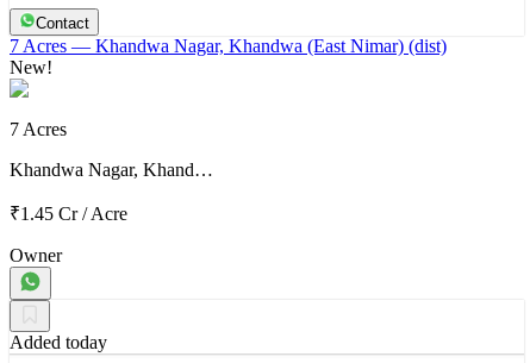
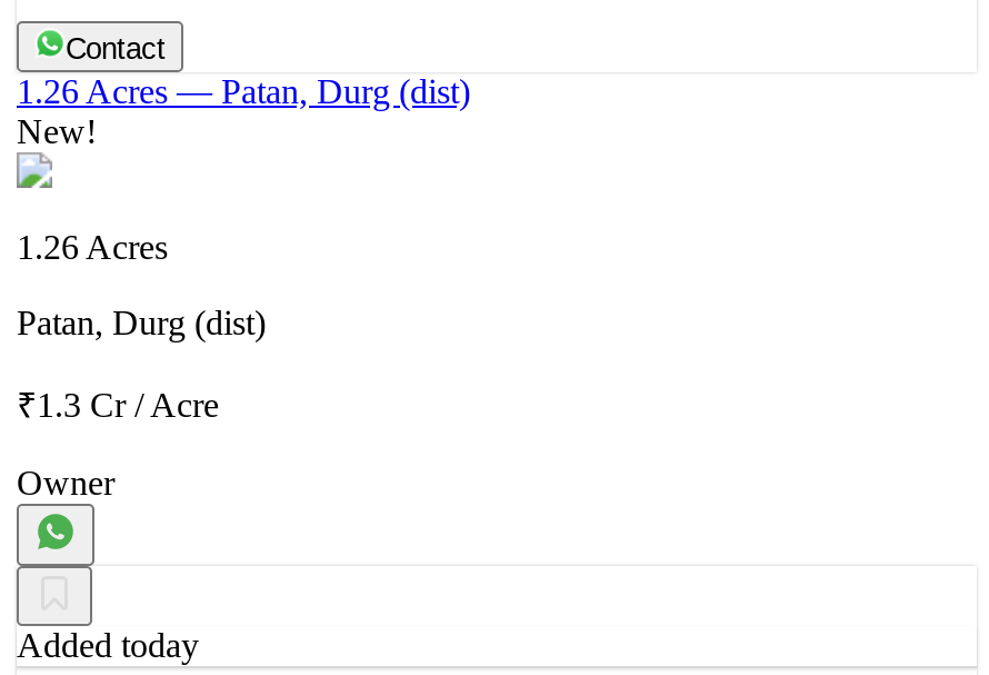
- 7 Acres— Khandwa Nagar, Khandwa (East Nimar) (dist)
+ 1.26 Acres— Patan, Durg (dist)

- 7 Acres
+ 1.26 Acres

- Khandwa Nagar, Khand…
+ Patan, Durg (dist)

- ₹1.45 Cr / Acre
+ ₹1.3 Cr / Acre
